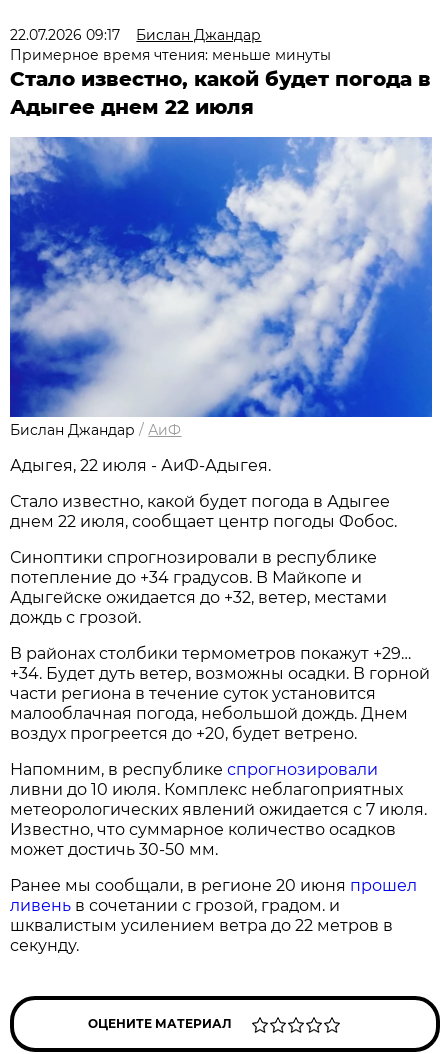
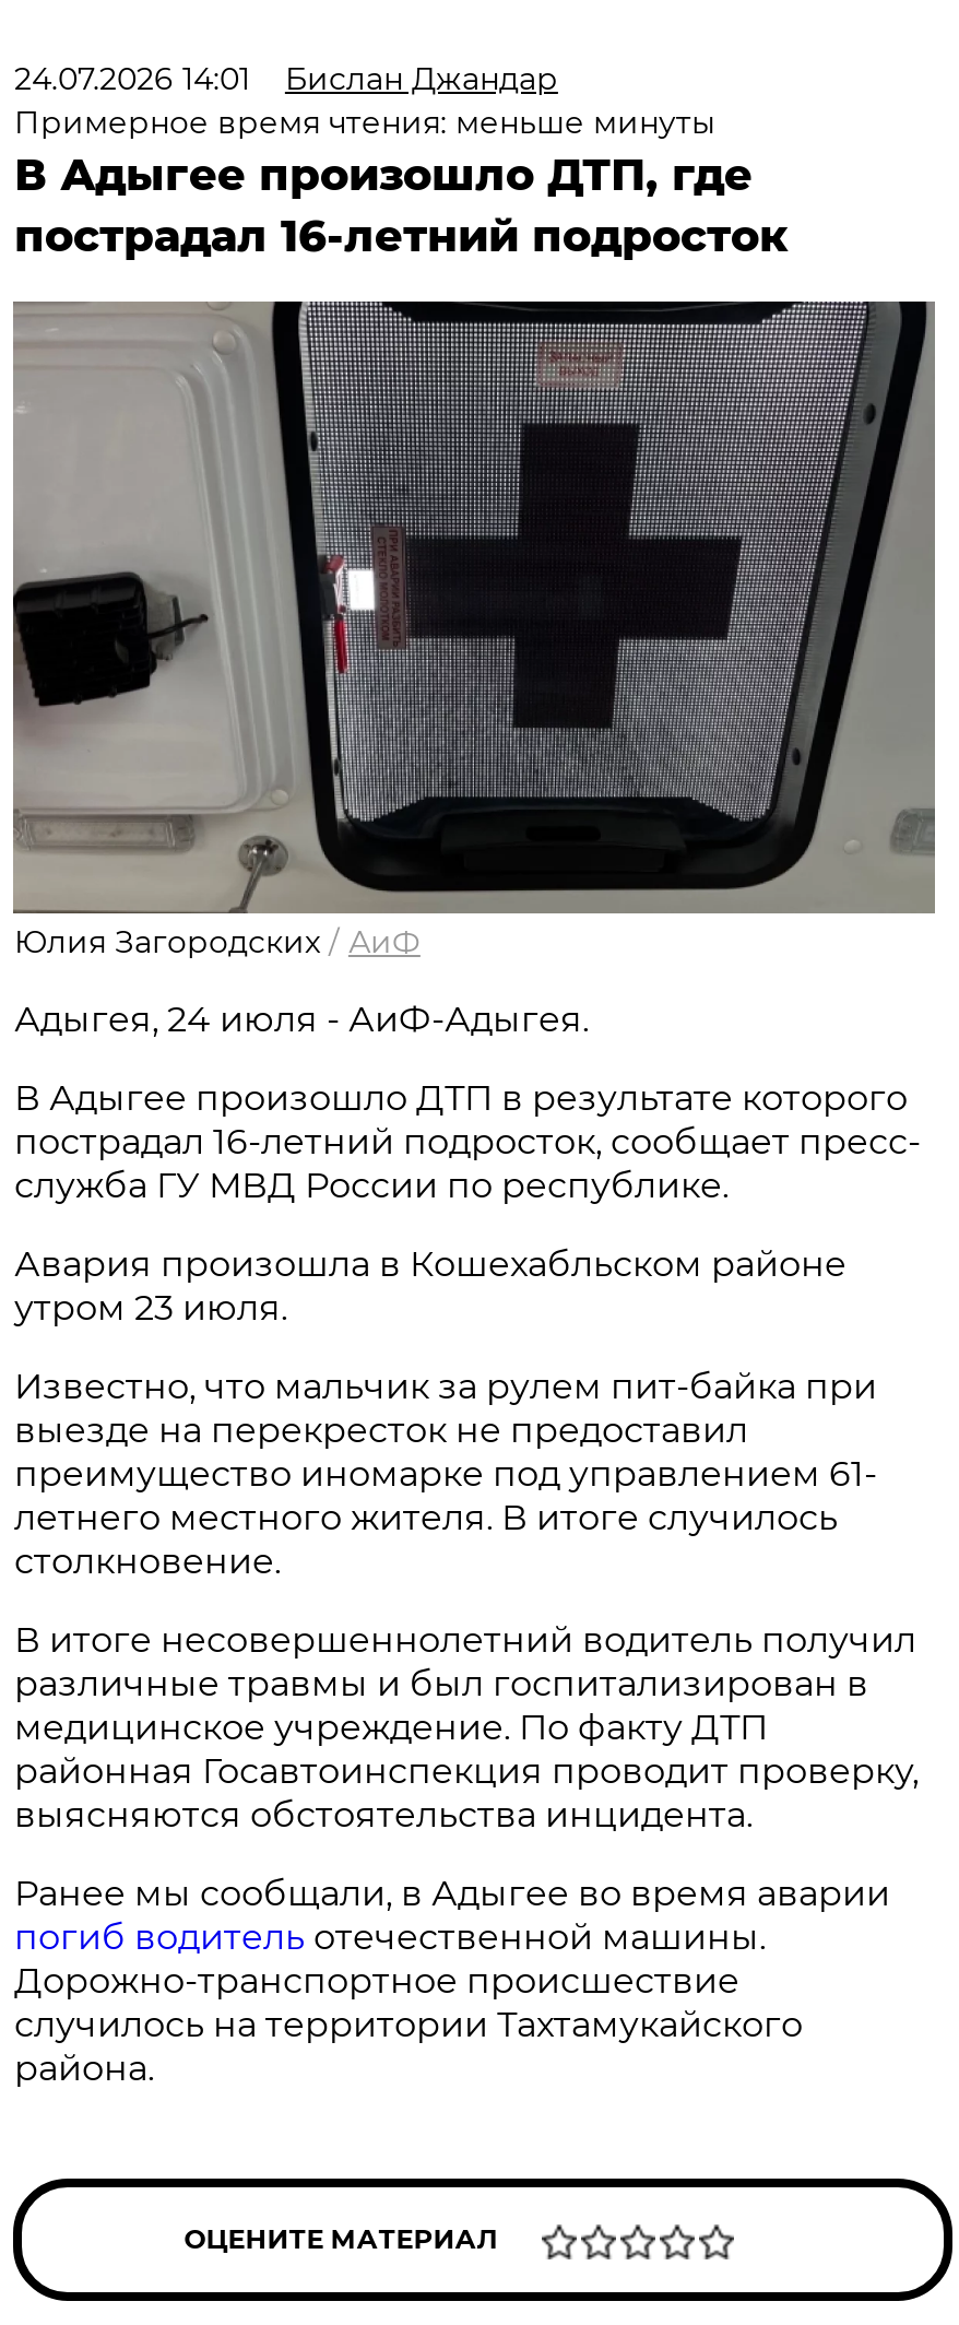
- 22.07.2026 09:17 Бислан Джандар
+ 24.07.2026 14:01 Бислан Джандар

- Стало известно, какой будет погода в
- Адыгее днем 22 июля
+ В Адыгее произошло ДТП, где
+ пострадал 16-летний подросток

- [image]
- Бислан Джандар / АиФ
+ [image]
+ Юлия Загородских / АиФ

- Адыгея, 22 июля - АиФ-Адыгея.
+ Адыгея, 24 июля - АиФ-Адыгея.

- Стало известно, какой будет погода в Адыгее
- днем 22 июля, сообщает центр погоды Фобос.
+ В Адыгее произошло ДТП в результате которого
+ пострадал 16-летний подросток, сообщает пресс-
+ служба ГУ МВД России по республике.

- Синоптики спрогнозировали в республике
- потепление до +34 градусов. В Майкопе и
- Адыгейске ожидается до +32, ветер, местами
- дождь с грозой.
+ Авария произошла в Кошехабльском районе
+ утром 23 июля.

- В районах столбики термометров покажут +29…
- +34. Будет дуть ветер, возможны осадки. В горной
- части региона в течение суток установится
- малооблачная погода, небольшой дождь. Днем
- воздух прогреется до +20, будет ветрено.
+ Известно, что мальчик за рулем пит-байка при
+ выезде на перекресток не предоставил
+ преимущество иномарке под управлением 61-
+ летнего местного жителя. В итоге случилось
+ столкновение.

- Напомним, в республике спрогнозировали
- ливни до 10 июля. Комплекс неблагоприятных
- метеорологических явлений ожидается с 7 июля.
- Известно, что суммарное количество осадков
- может достичь 30-50 мм.
+ В итоге несовершеннолетний водитель получил
+ различные травмы и был госпитализирован в
+ медицинское учреждение. По факту ДТП
+ районная Госавтоинспекция проводит проверку,
+ выясняются обстоятельства инцидента.

- Ранее мы сообщали, в регионе 20 июня прошел
- ливень в сочетании с грозой, градом. и
- шквалистым усилением ветра до 22 метров в
- секунду.
+ Ранее мы сообщали, в Адыгее во время аварии
+ погиб водитель отечественной машины.
+ Дорожно-транспортное происшествие
+ случилось на территории Тахтамукайского
+ района.
